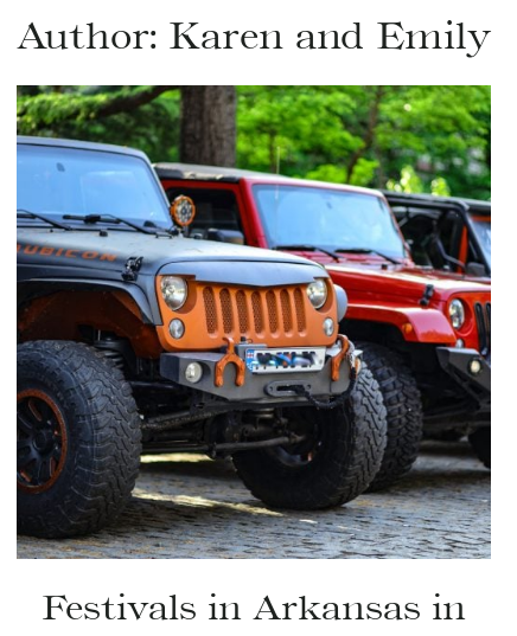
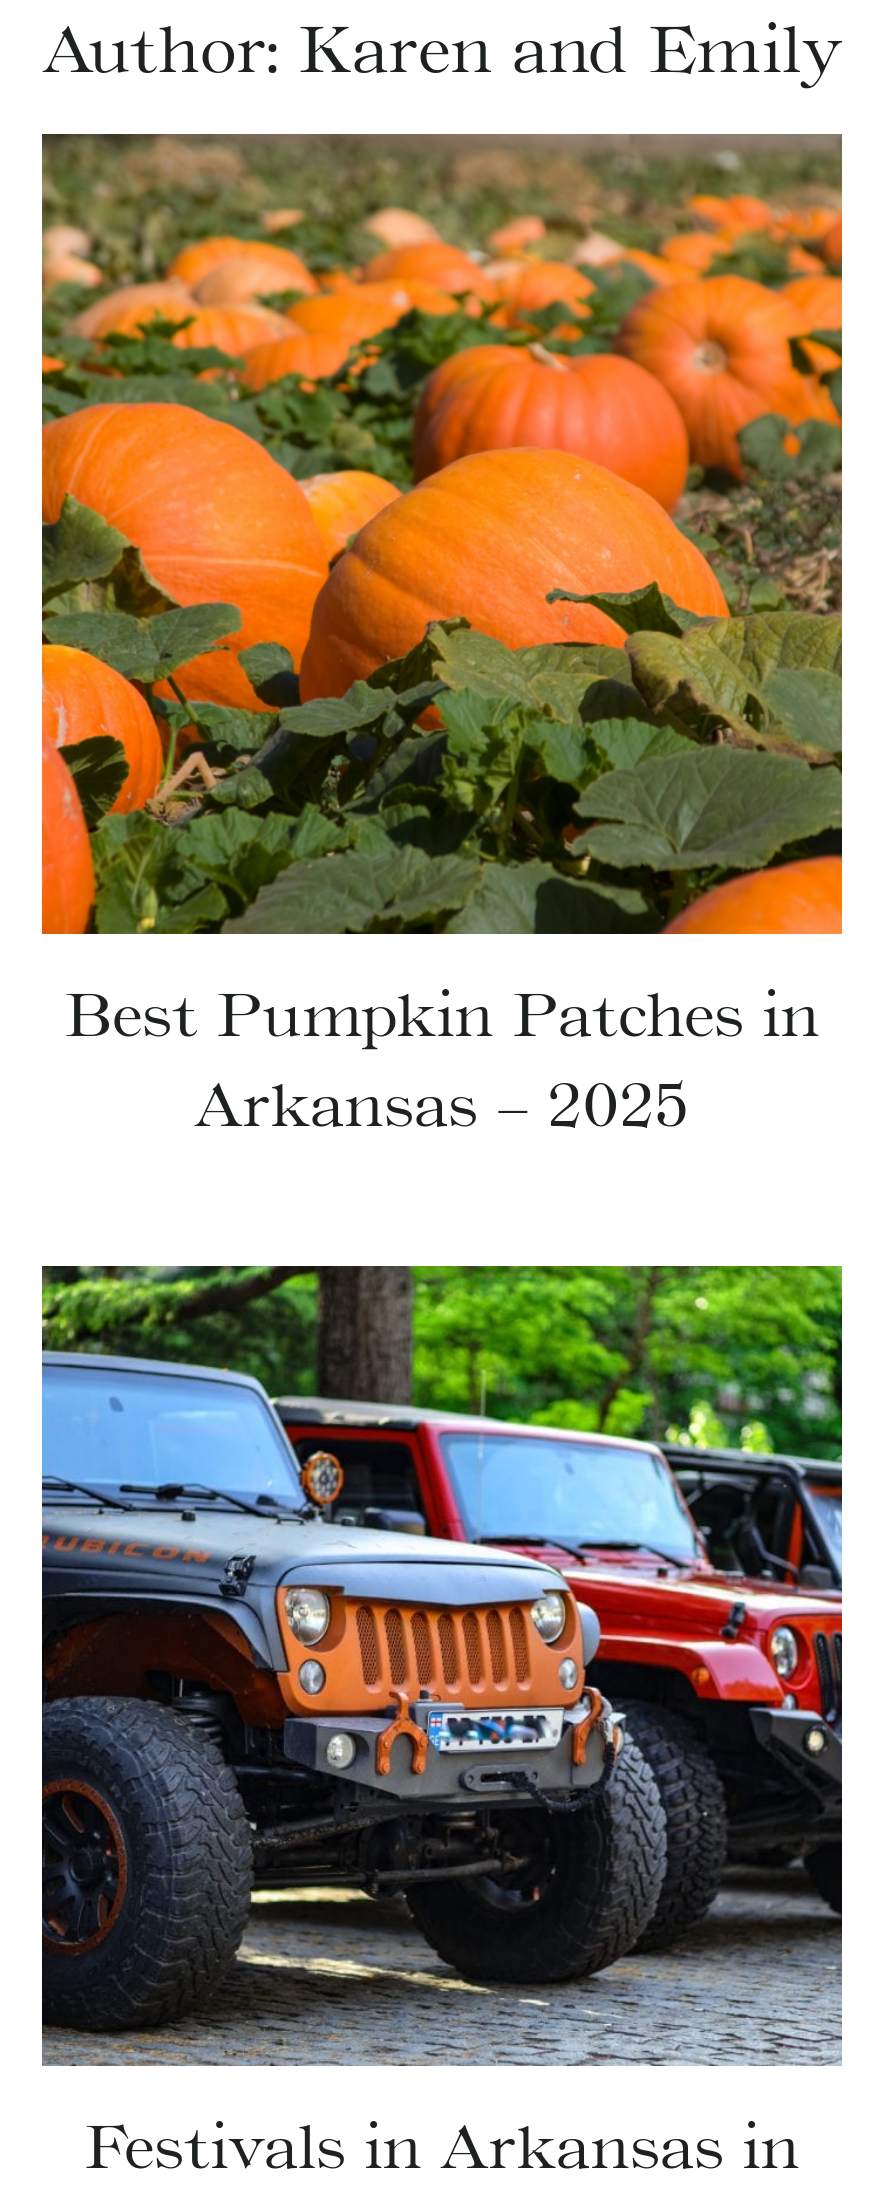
+ [image]
+ Best Pumpkin Patches in
+ Arkansas – 2025
